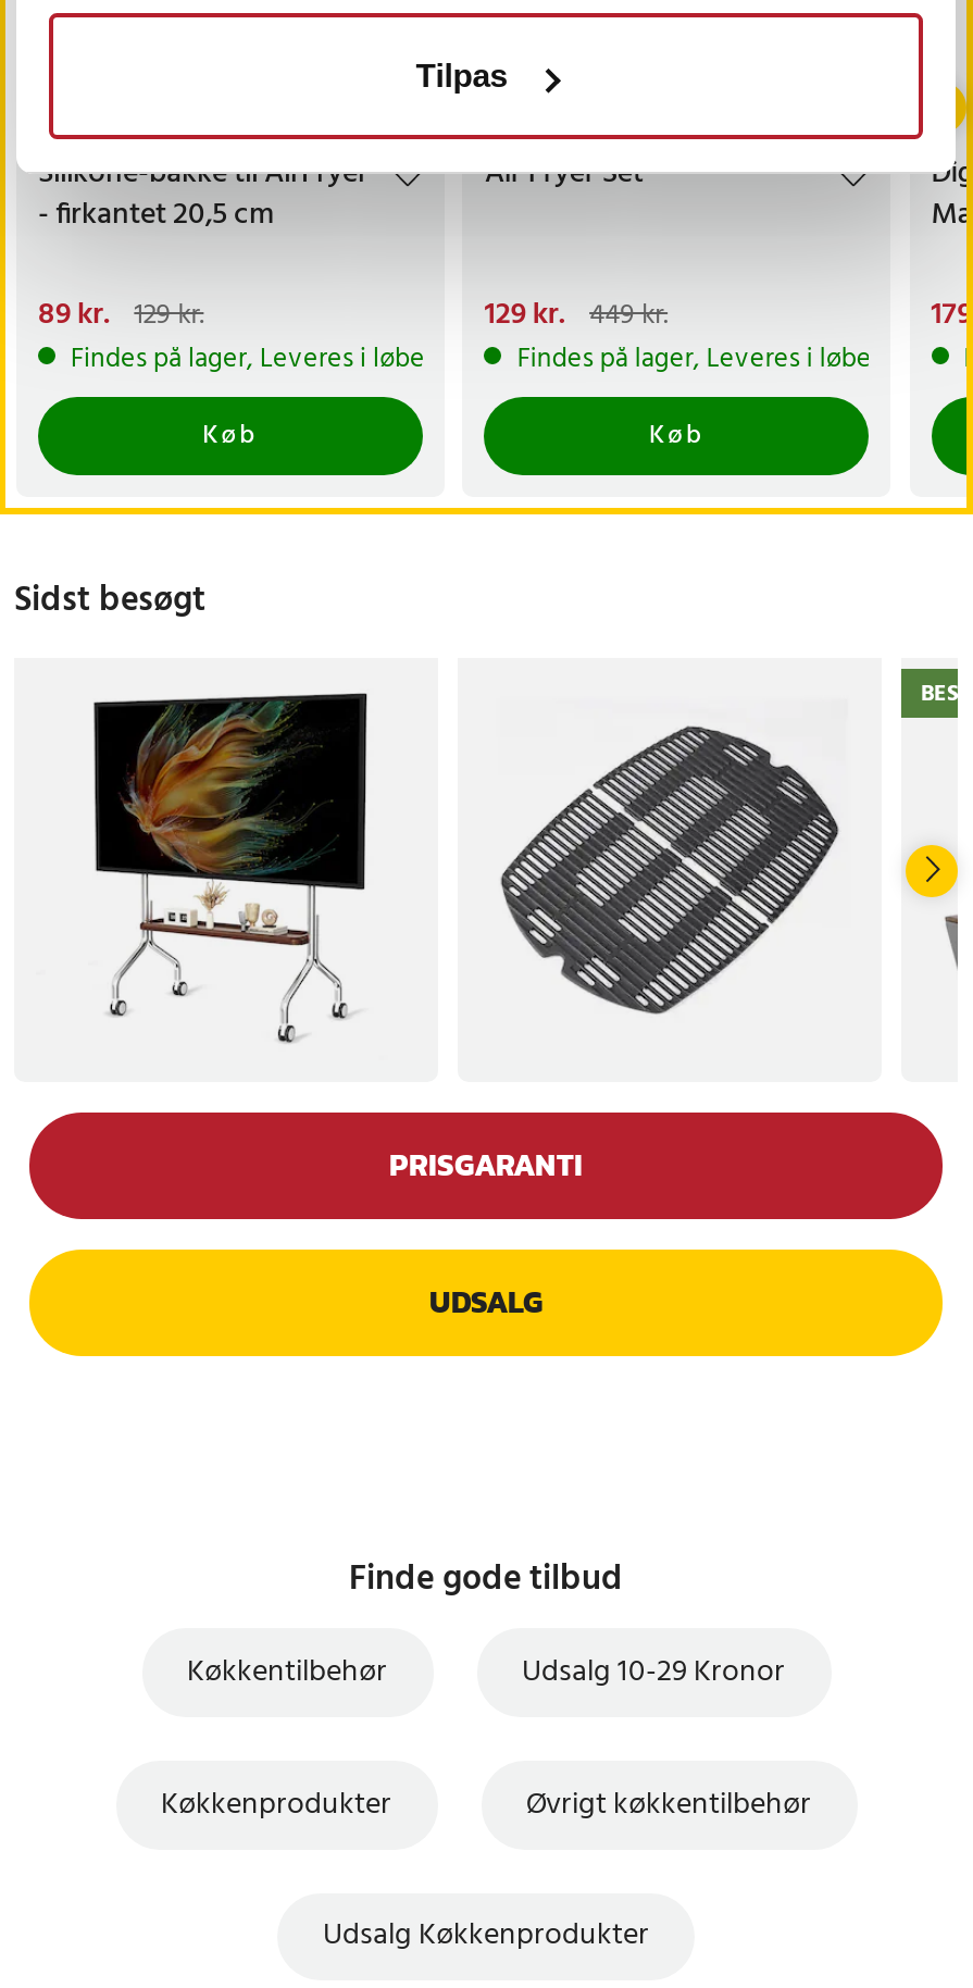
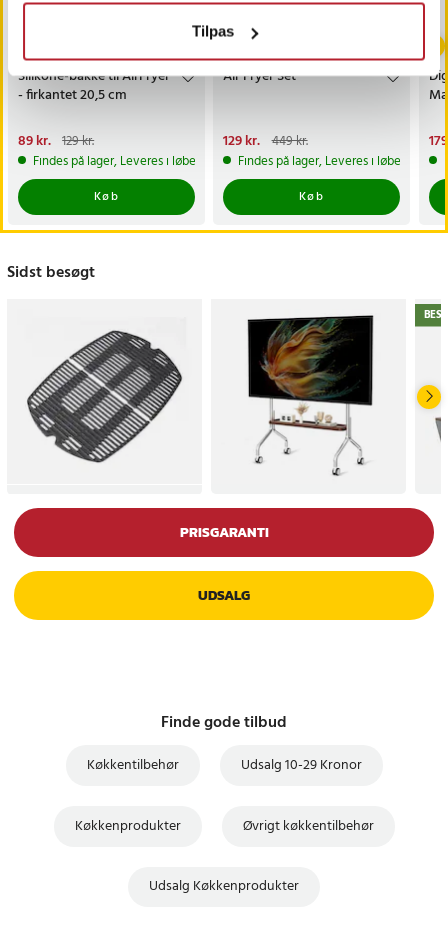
- [image]
+ [image]

- [image]
+ [image]
